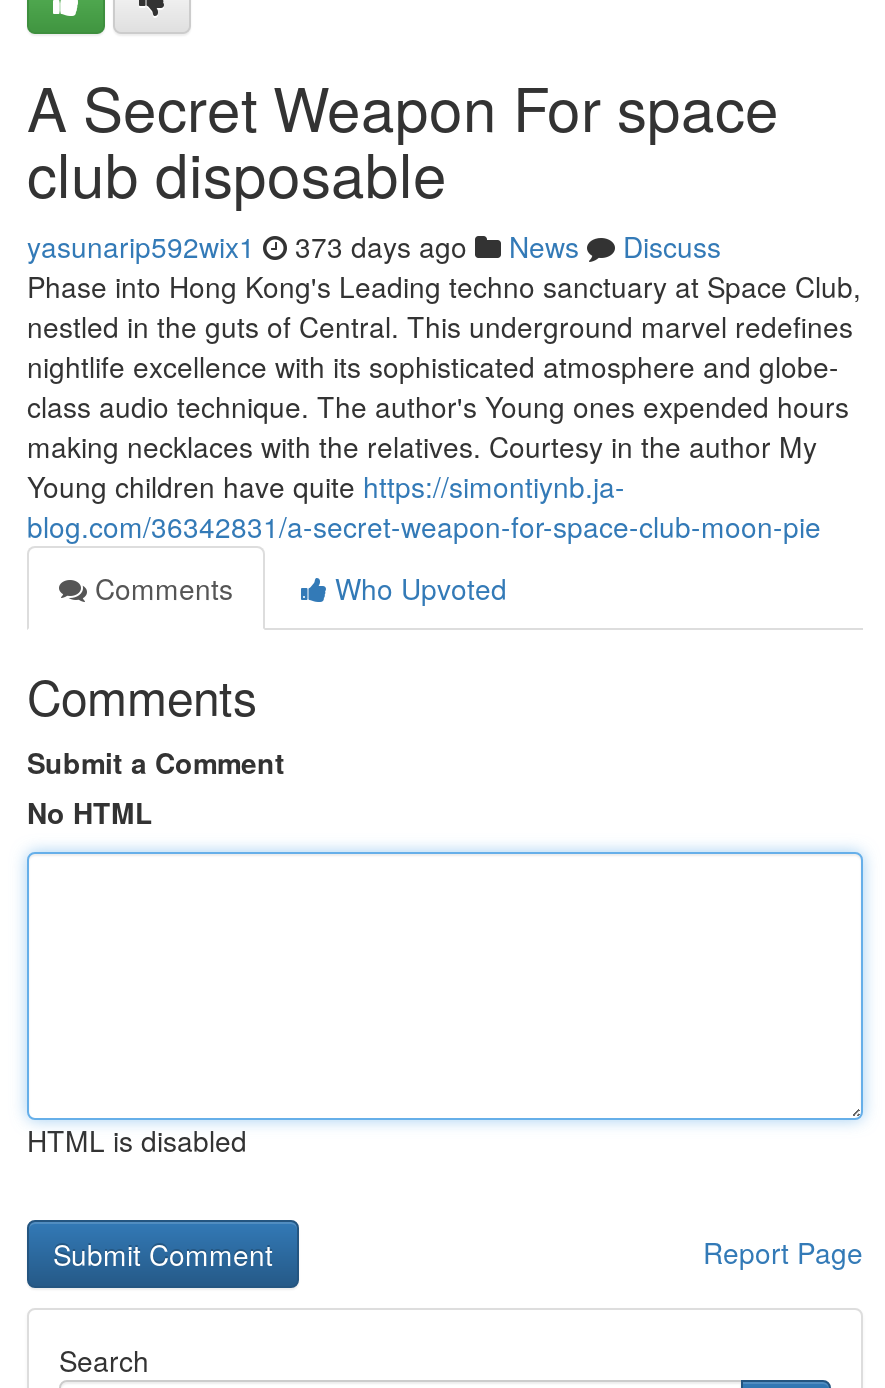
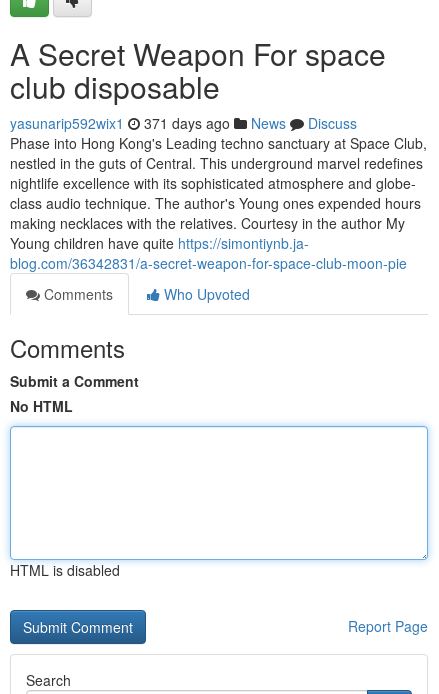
- yasunarip592wix1 373 days ago News Discuss
+ yasunarip592wix1 371 days ago News Discuss
